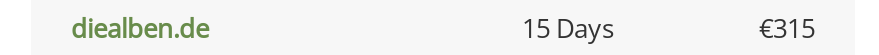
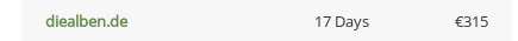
- 15 Days
+ 17 Days
